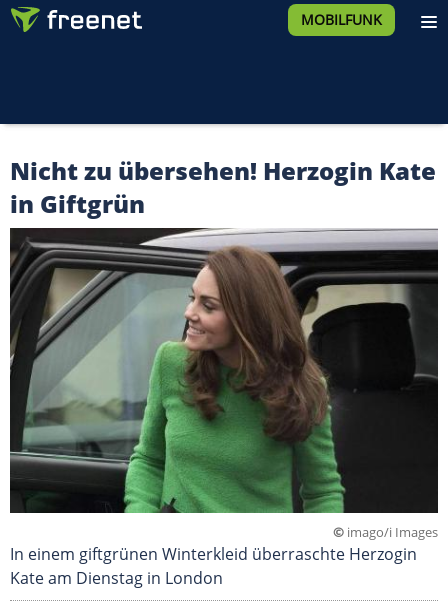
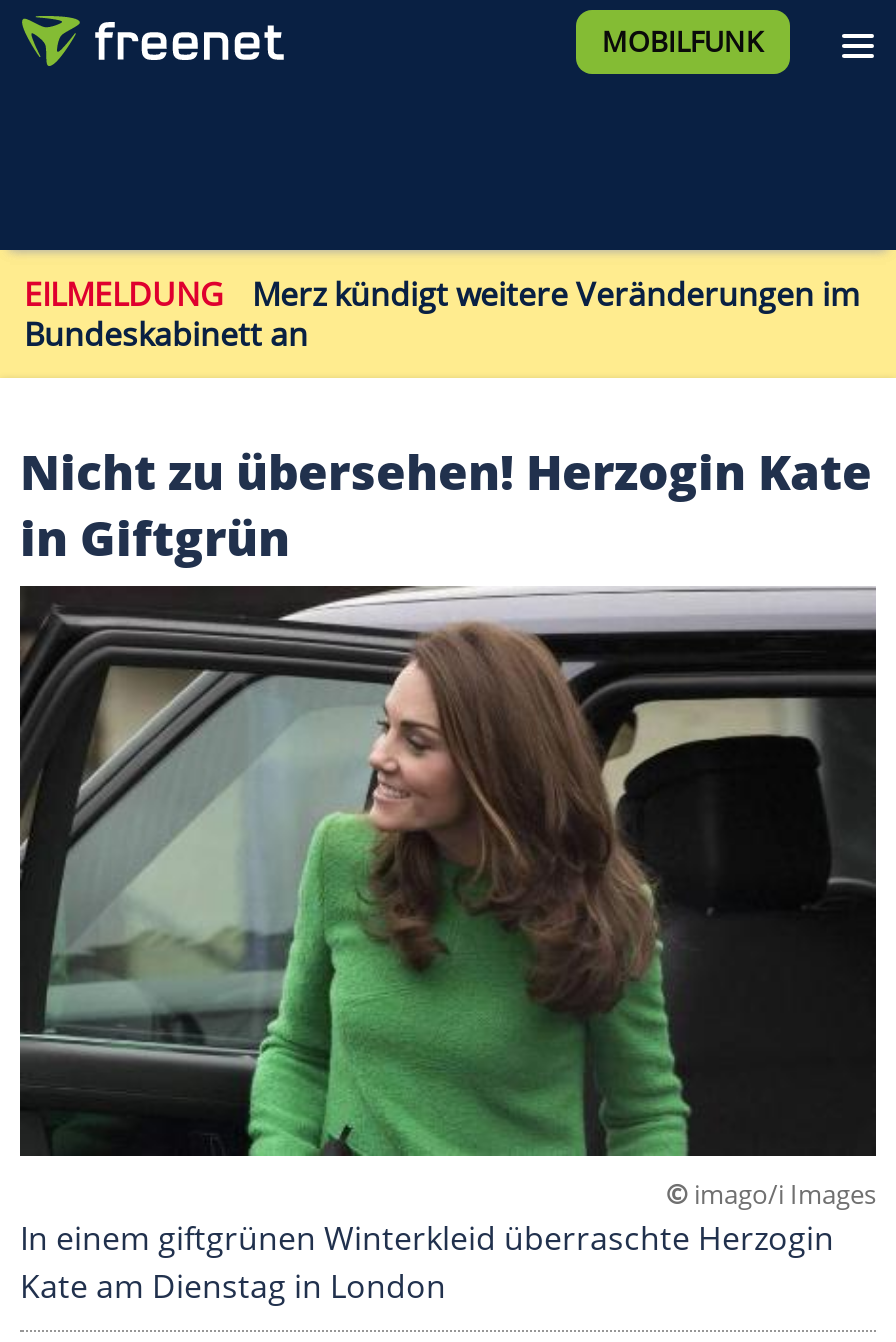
+ EILMELDUNG Merz kündigt weitere Veränderungen im
+ Bundeskabinett an
